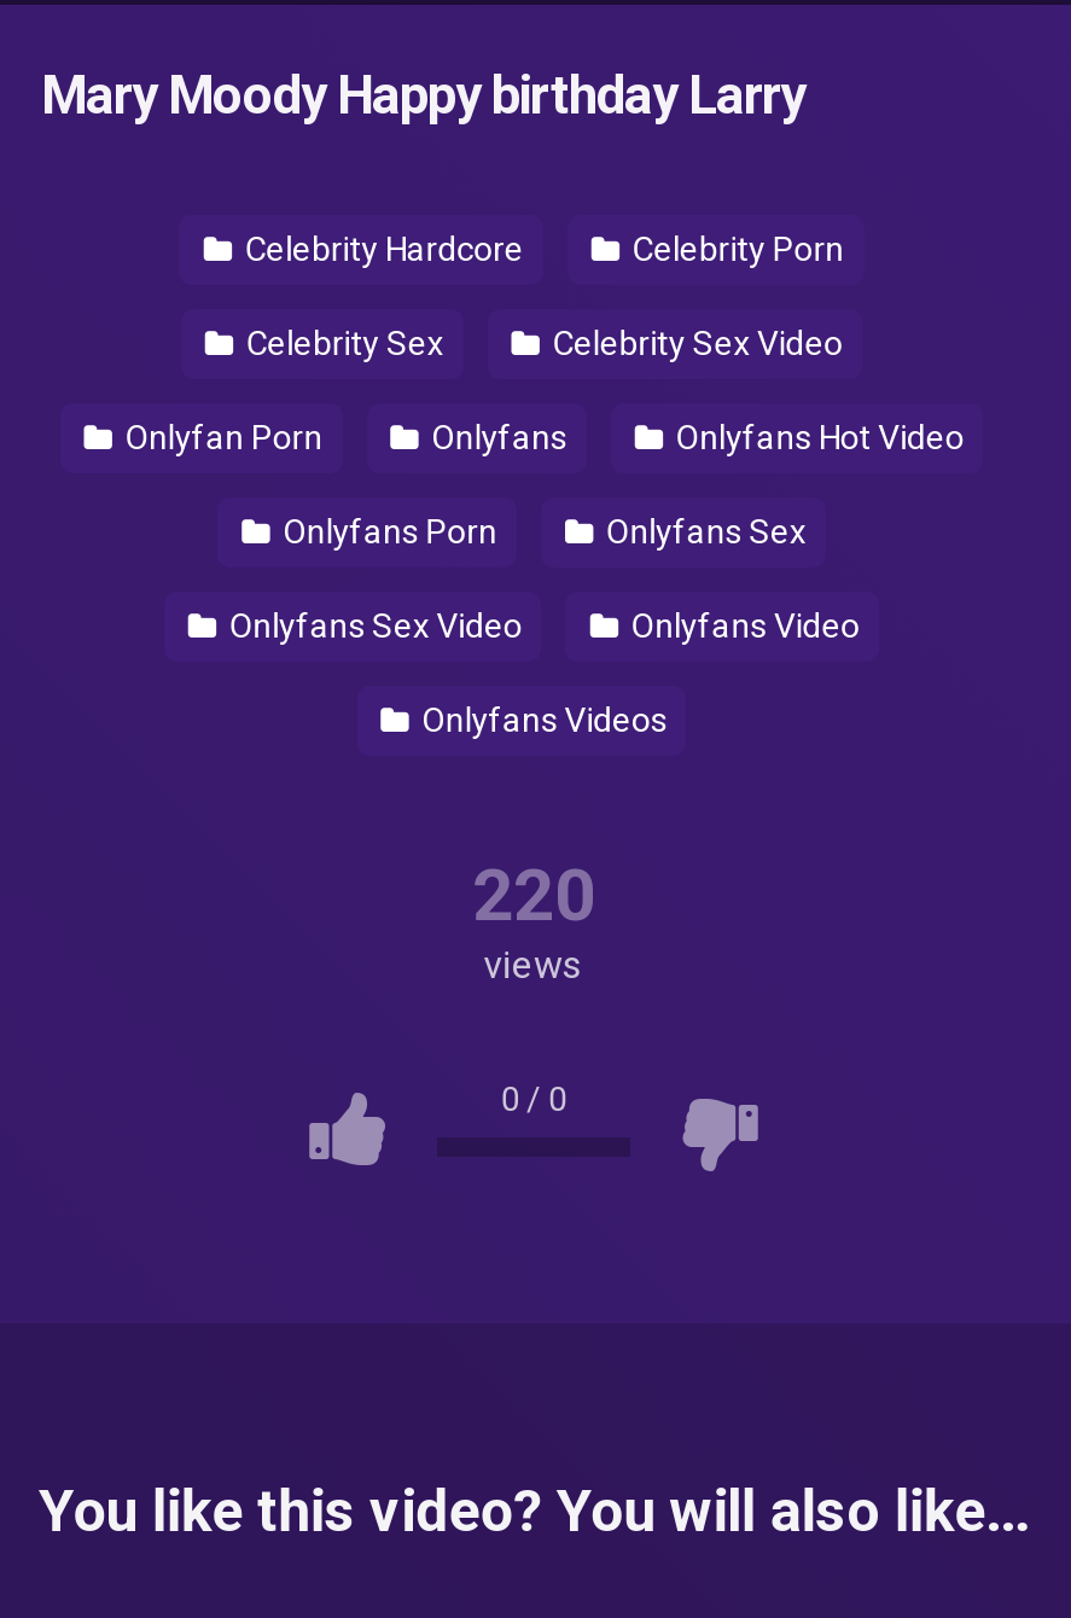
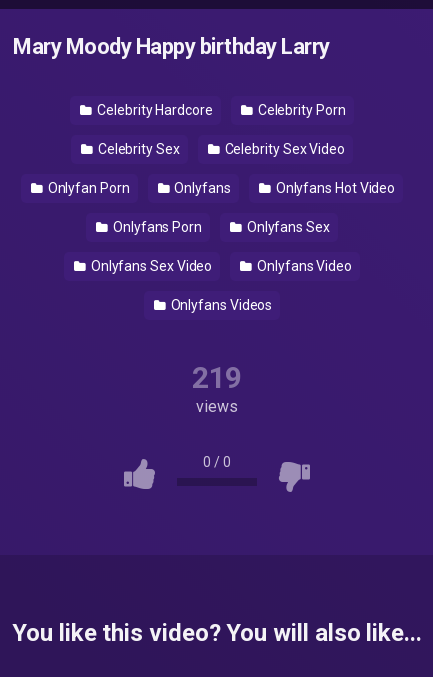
- 220
+ 219
